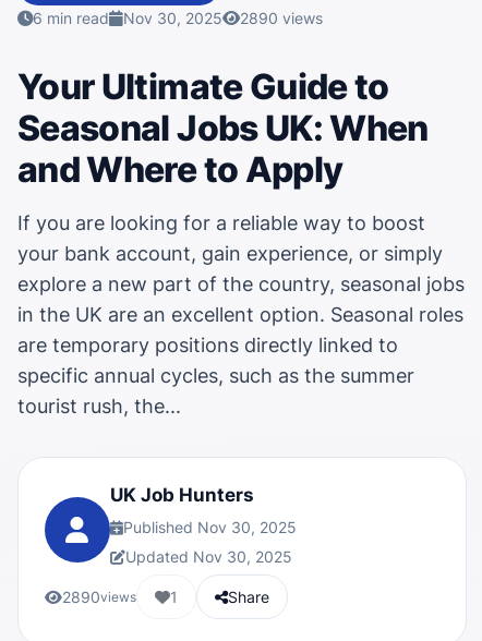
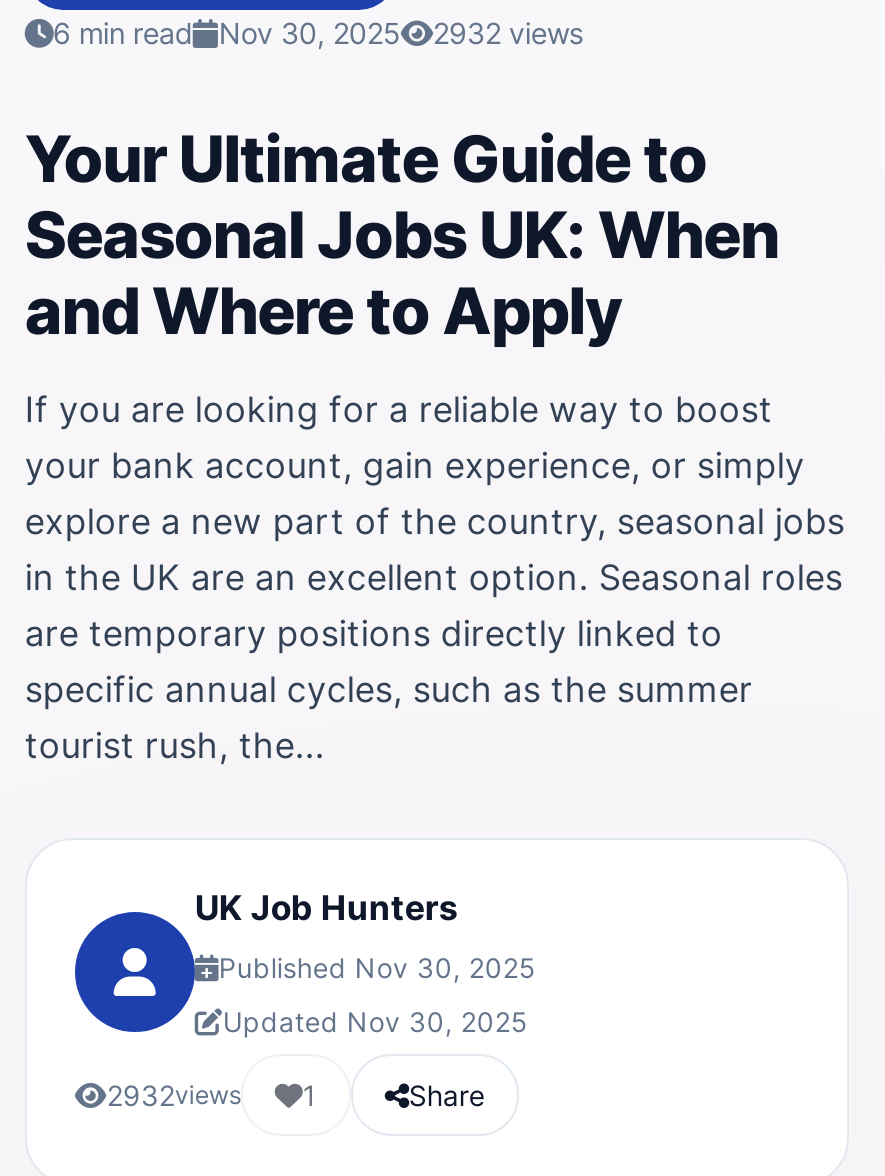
- 6 min read Nov 30, 2025 2890 views
+ 6 min read Nov 30, 2025 2932 views

- 2890views
+ 2932views
